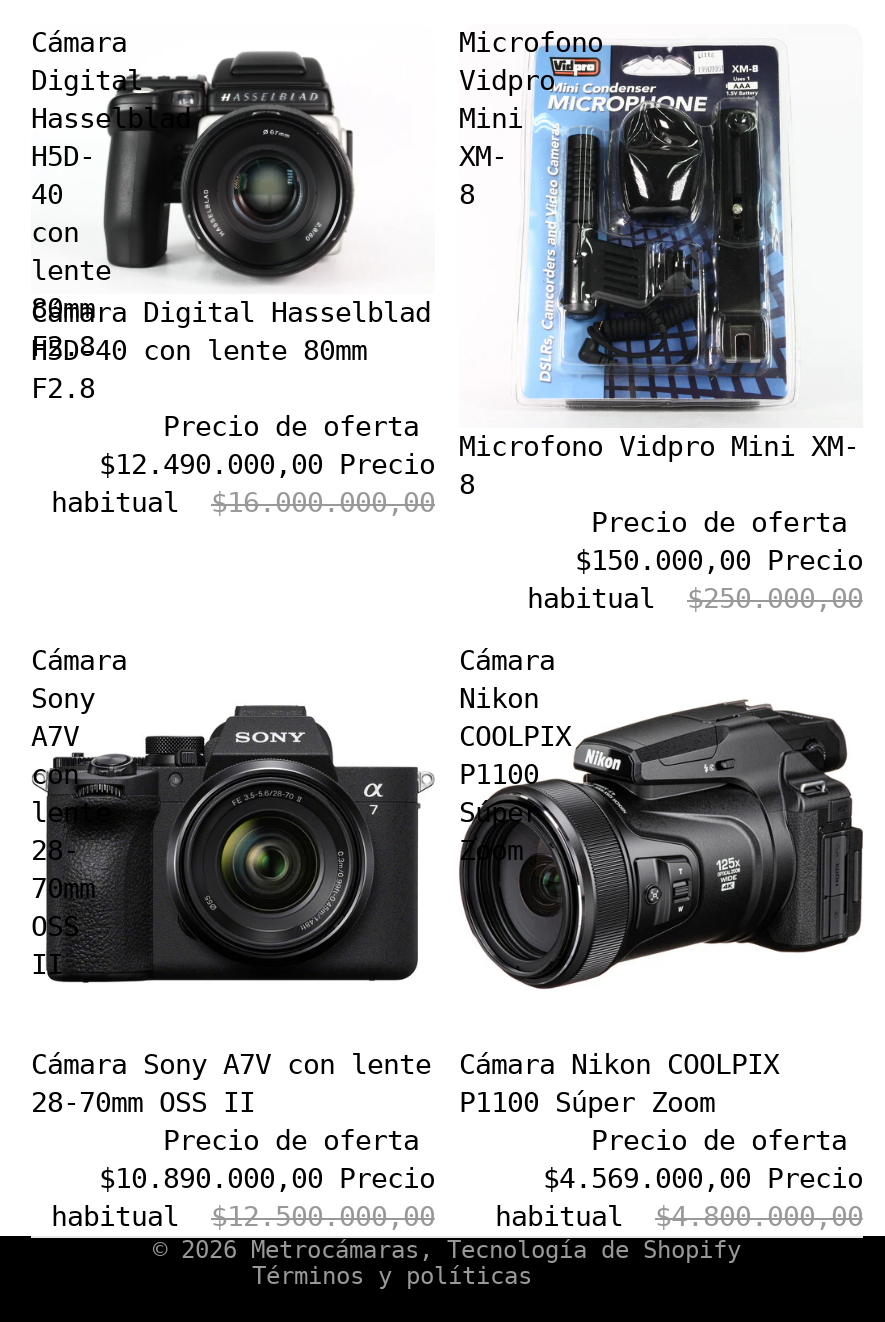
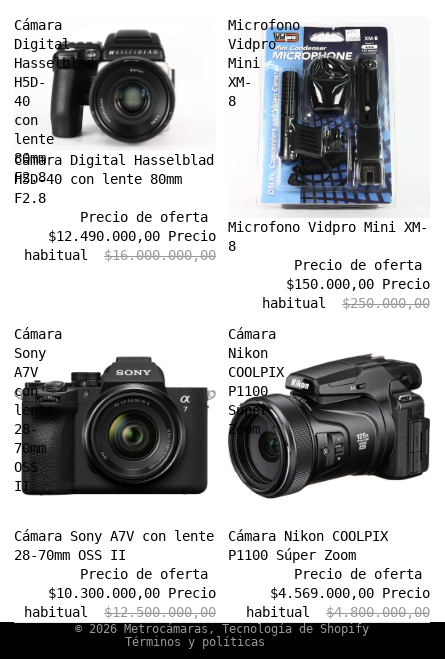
- $10.890.000,00 Precio
+ $10.300.000,00 Precio
